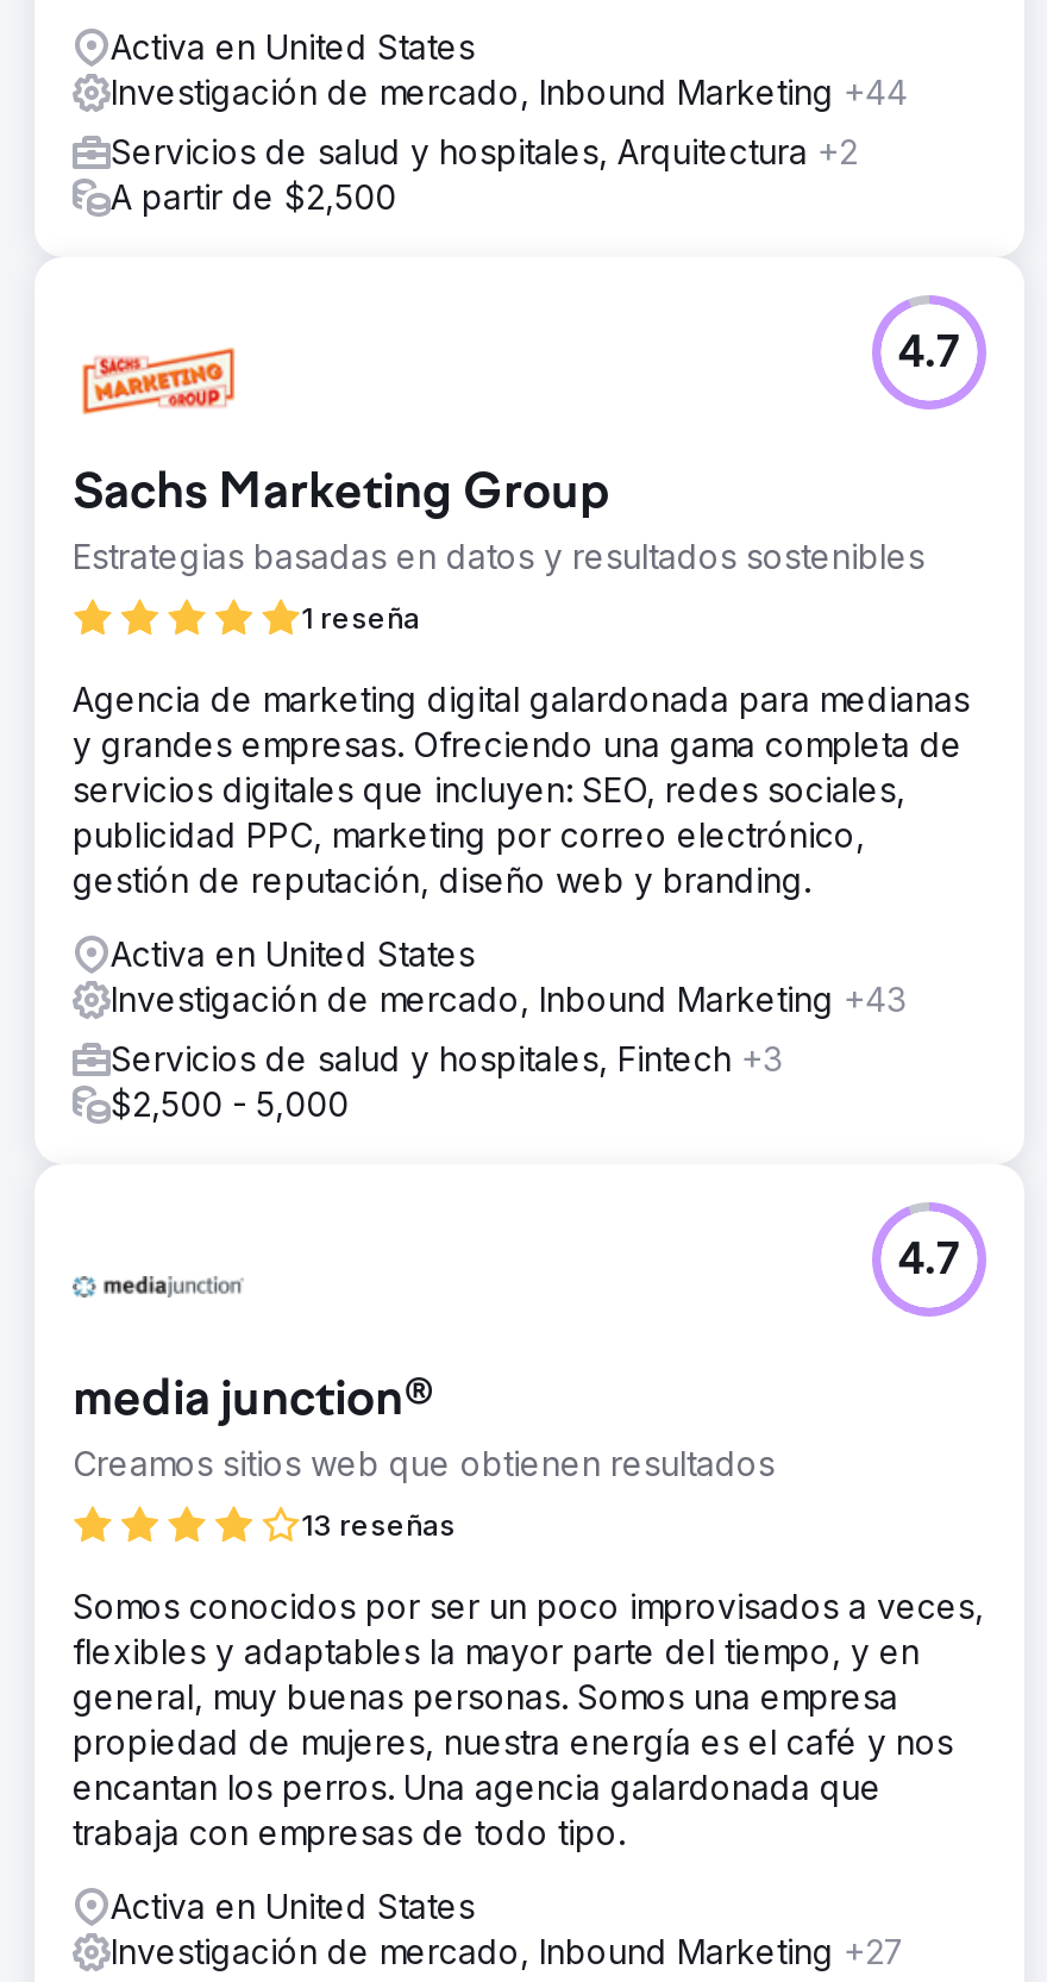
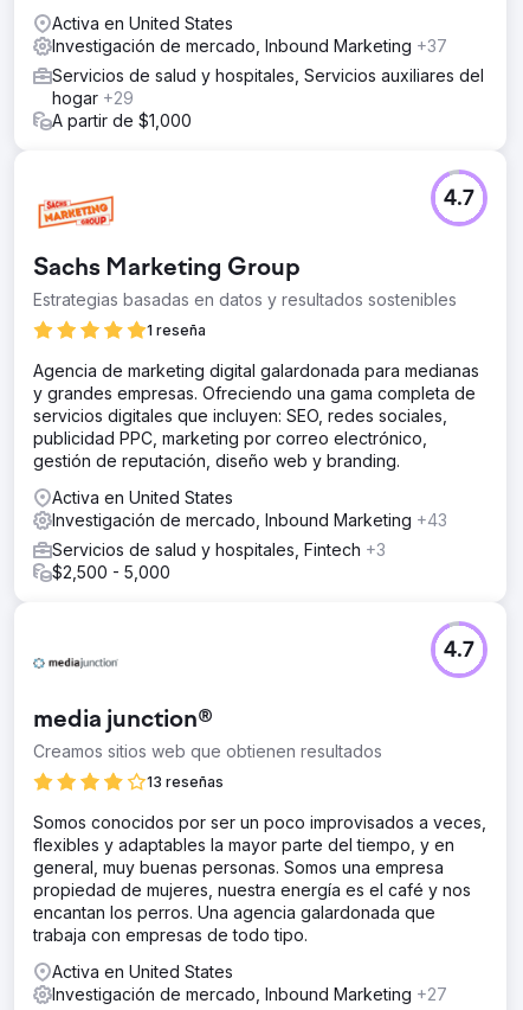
- Investigación de mercado, Inbound Marketing +44
+ Investigación de mercado, Inbound Marketing +37

- Servicios de salud y hospitales, Arquitectura +2
- A partir de $2,500
+ Servicios de salud y hospitales, Servicios auxiliares del
+ hogar +29
+ A partir de $1,000
